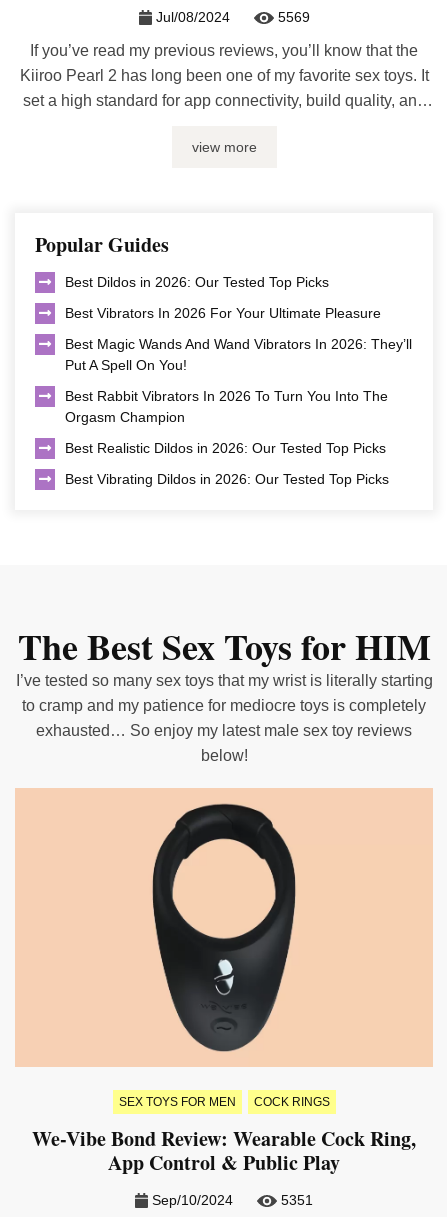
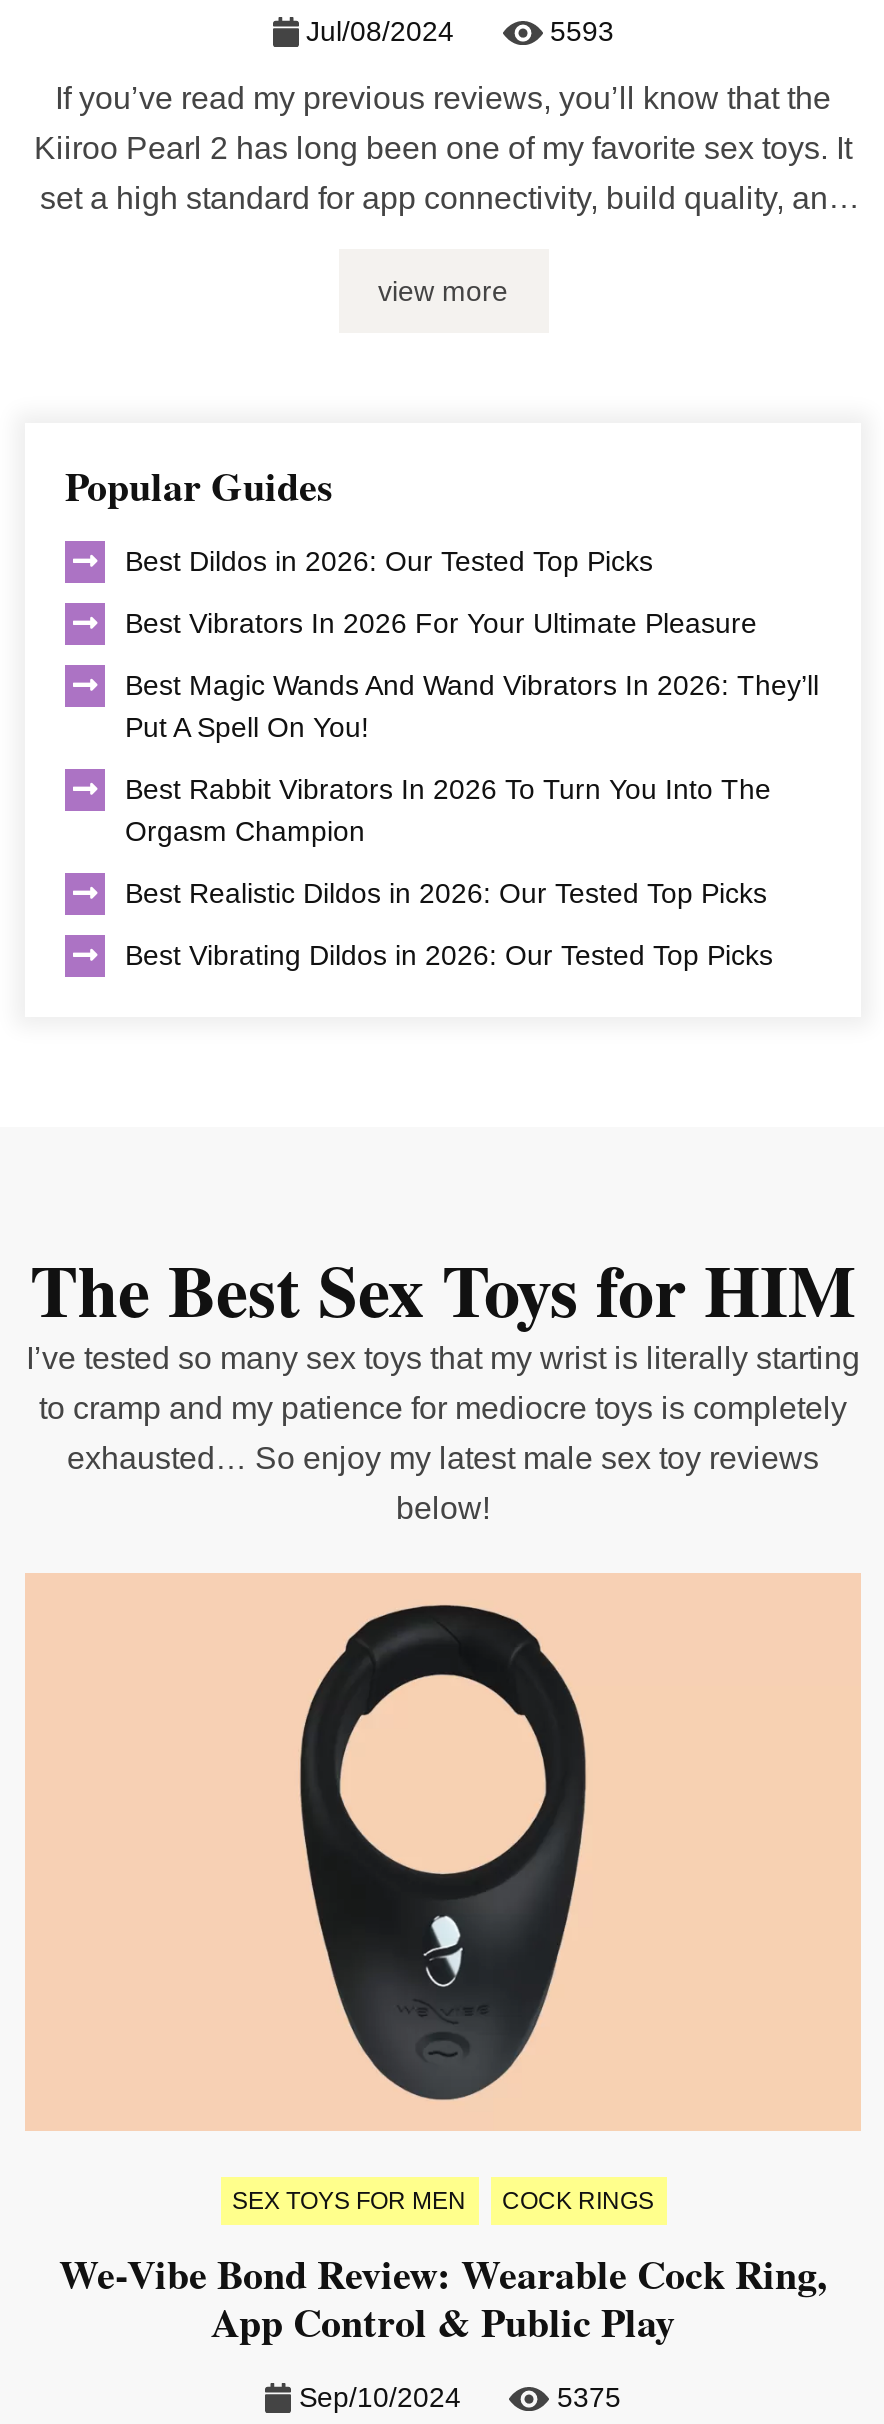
- 5569
+ 5593

- 5351
+ 5375
